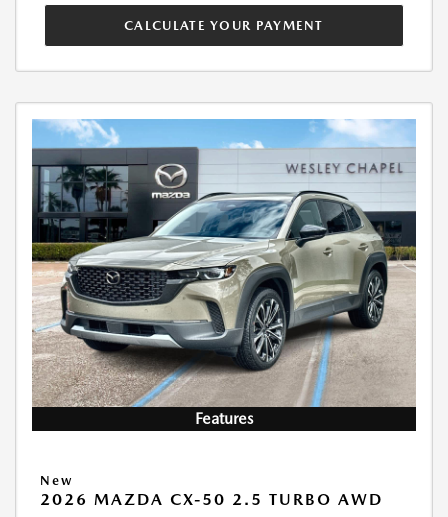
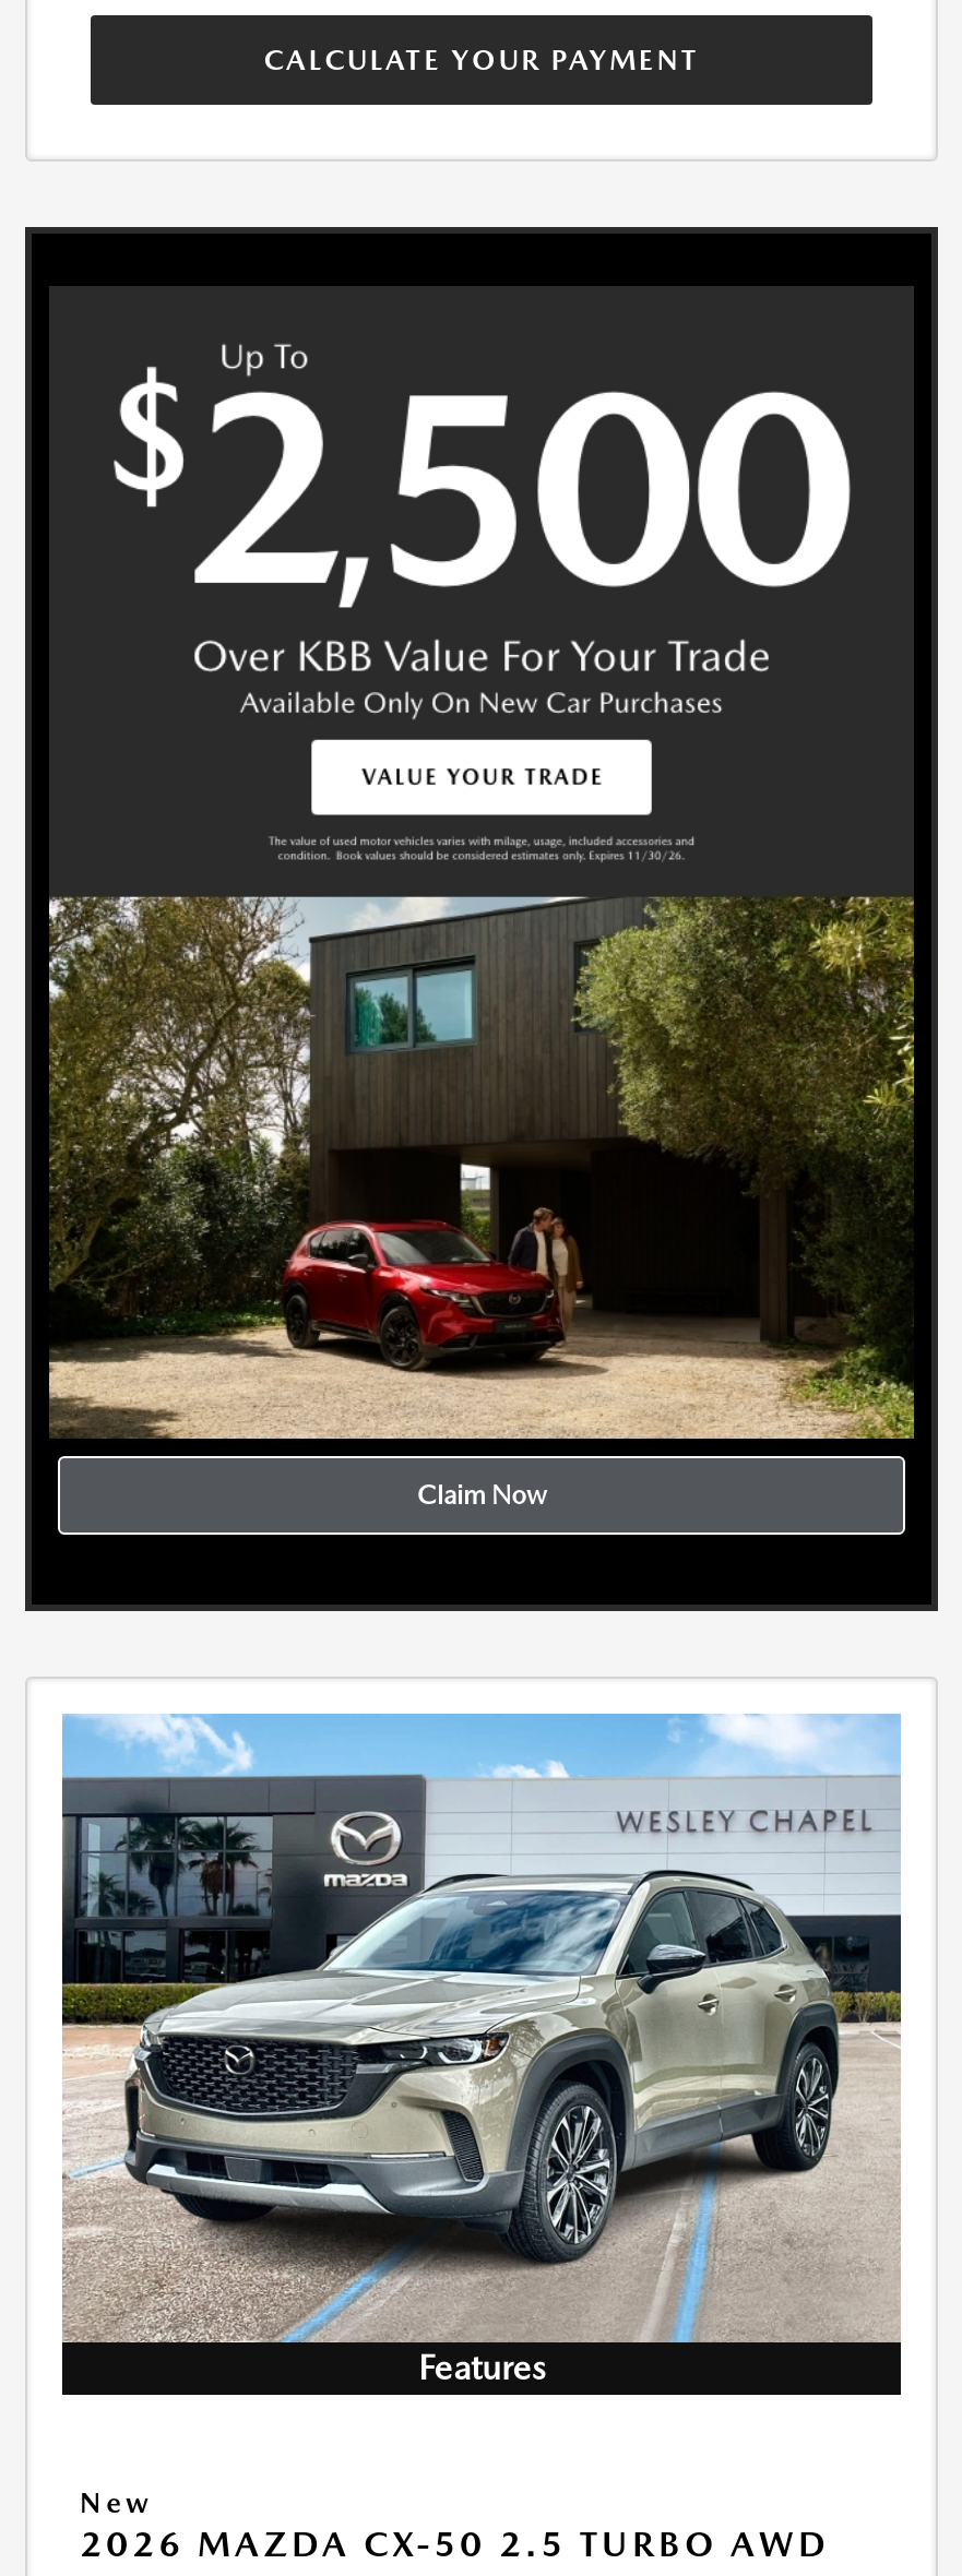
+ [image]
+ Claim Now
